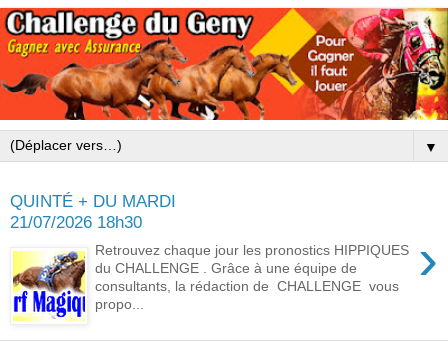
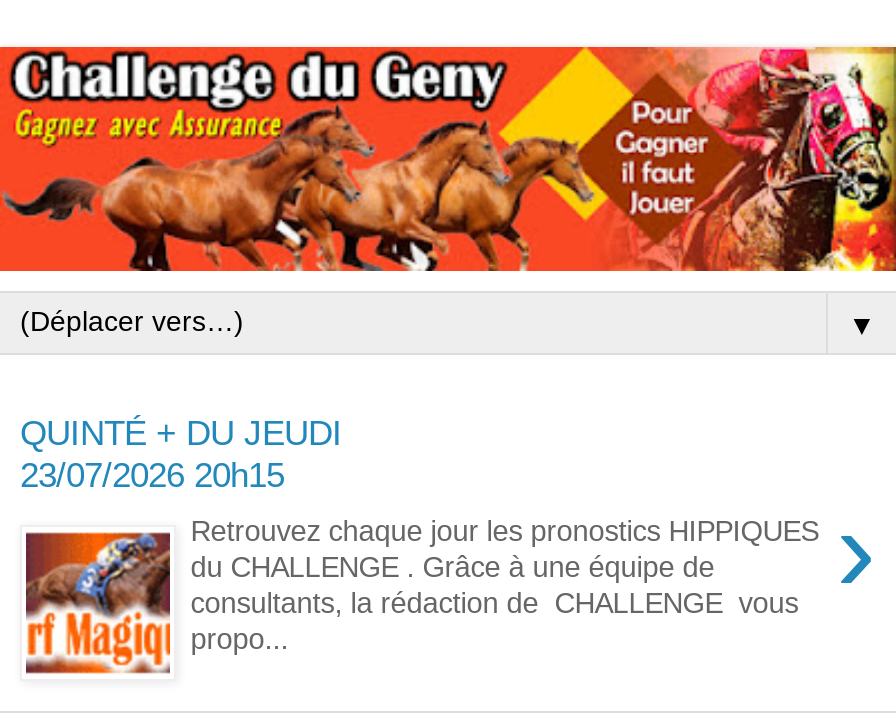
- QUINTÉ + DU MARDI
- 21/07/2026 18h30
+ QUINTÉ + DU JEUDI
+ 23/07/2026 20h15

- [image]
+ [image]
